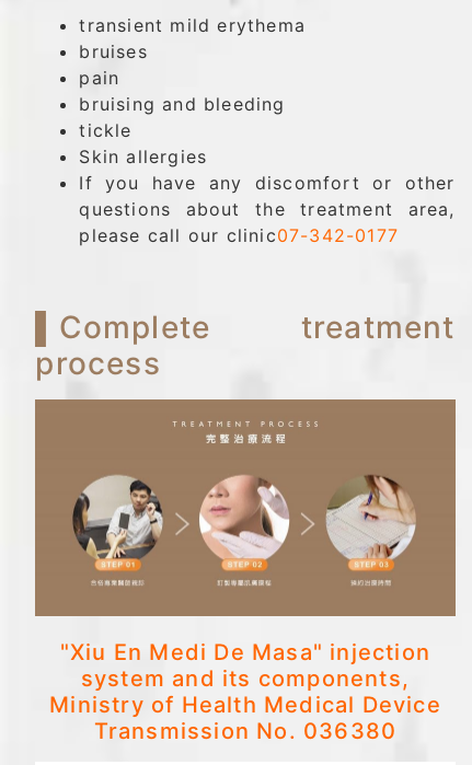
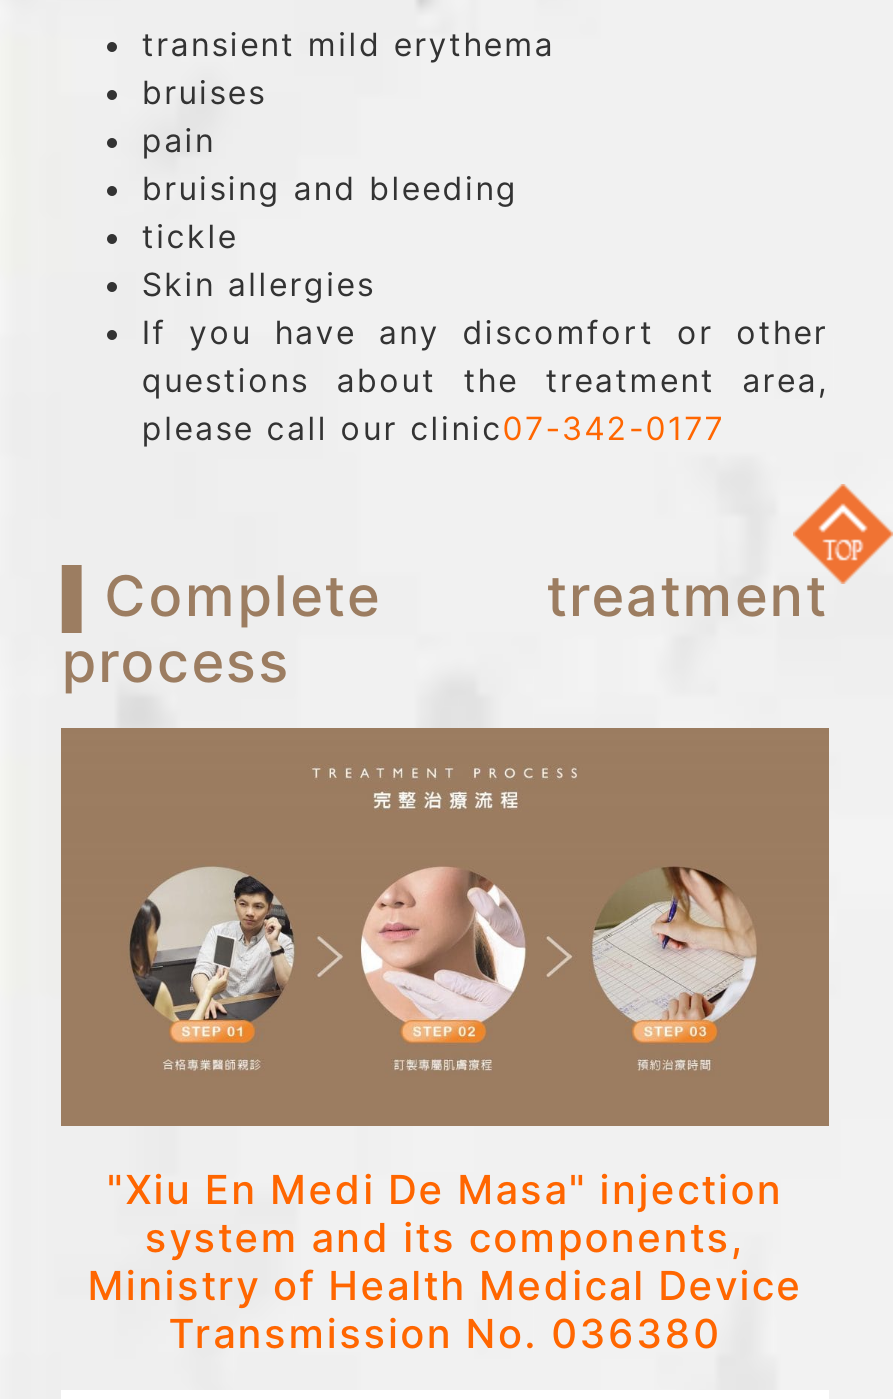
+ [image]
